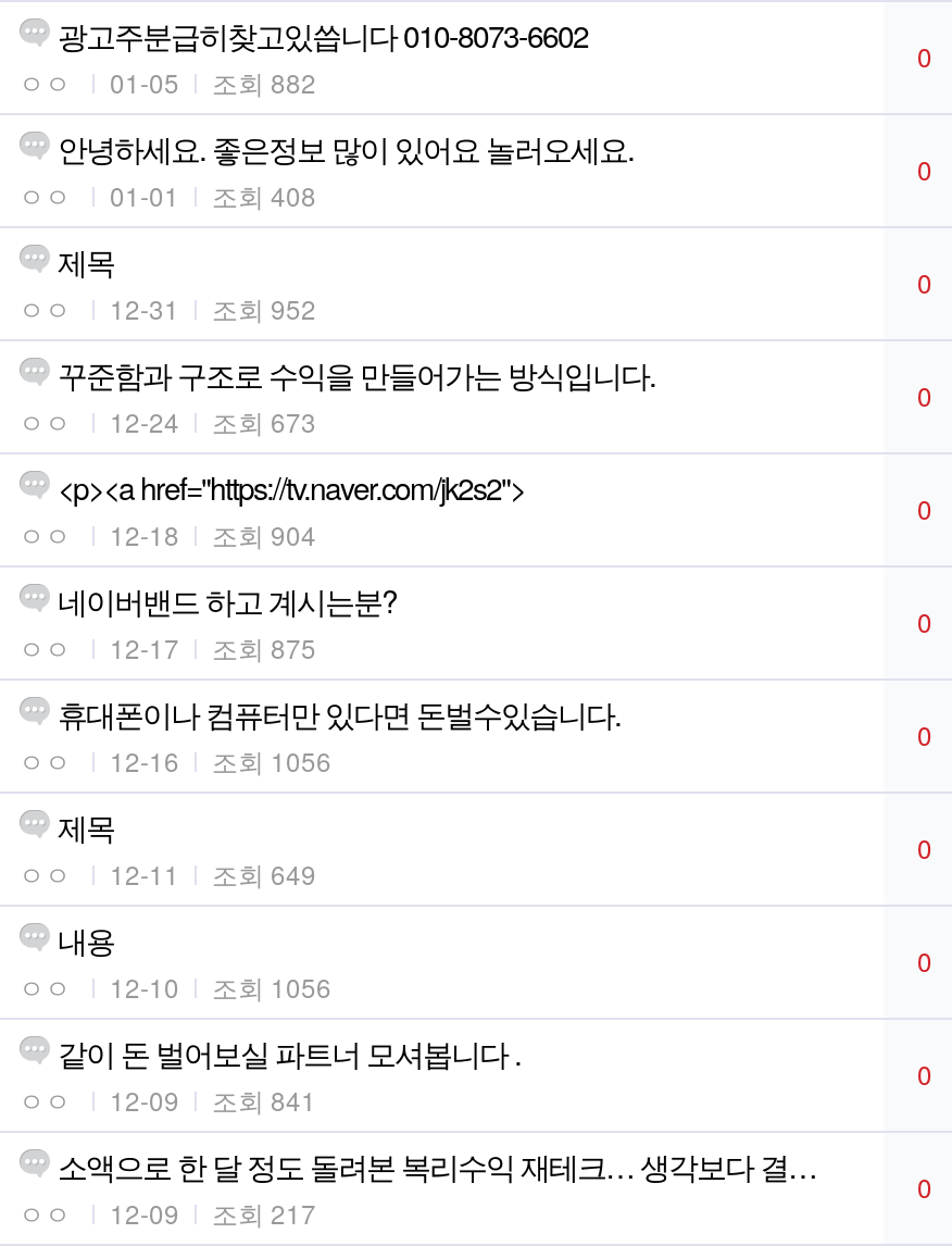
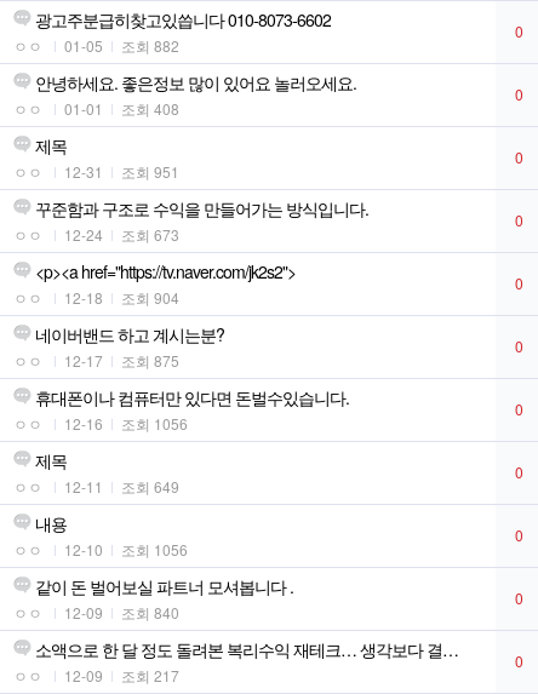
- 조회 952
+ 조회 951

- 조회 841
+ 조회 840
